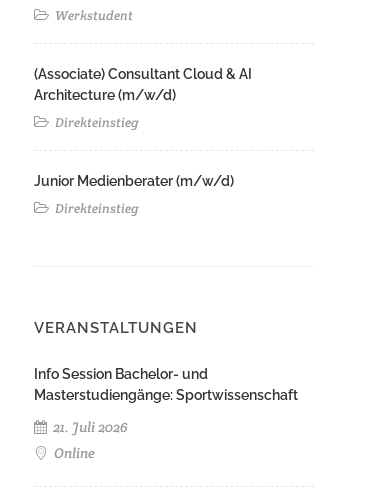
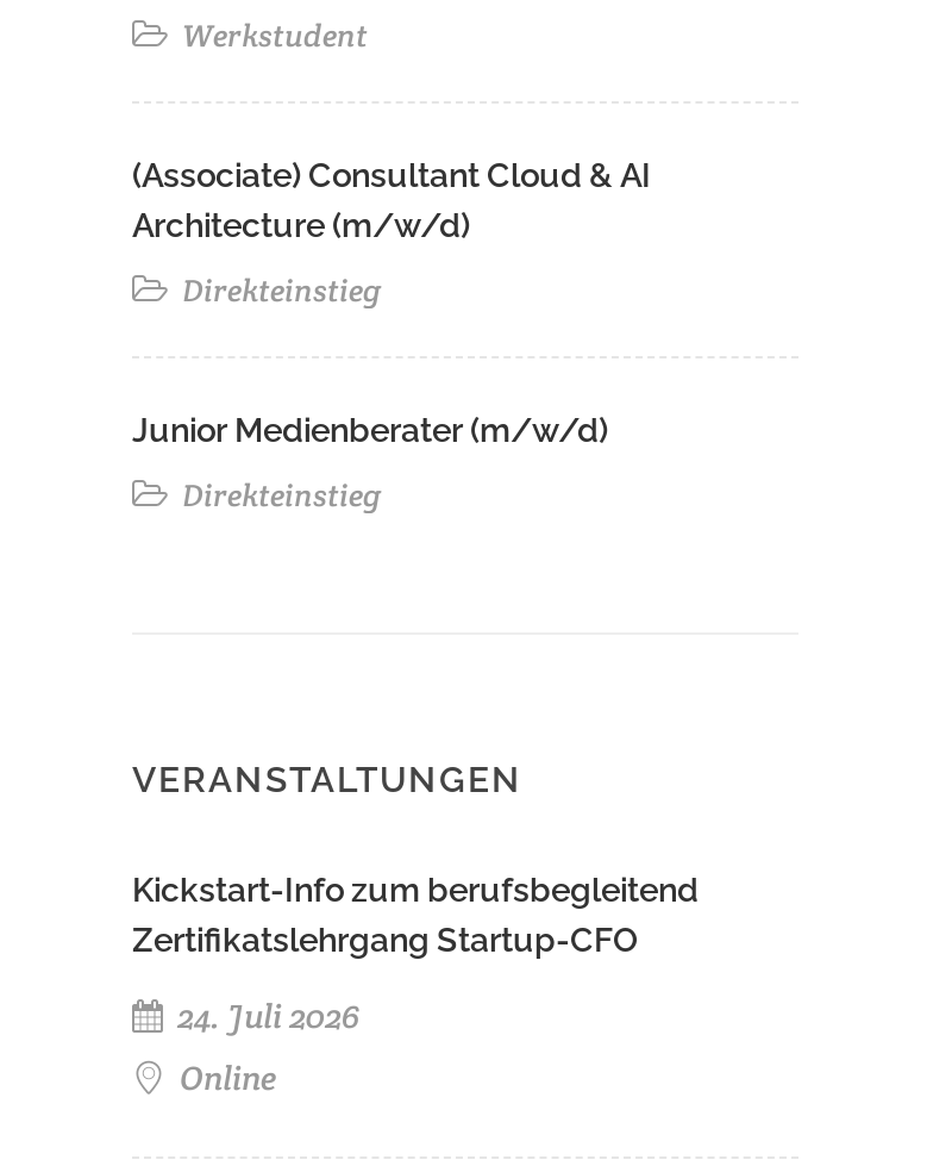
- Info Session Bachelor- und
- Masterstudiengänge: Sportwissenschaft
+ Kickstart-Info zum berufsbegleitend
+ Zertifikatslehrgang Startup-CFO

- 21. Juli 2026
+ 24. Juli 2026
